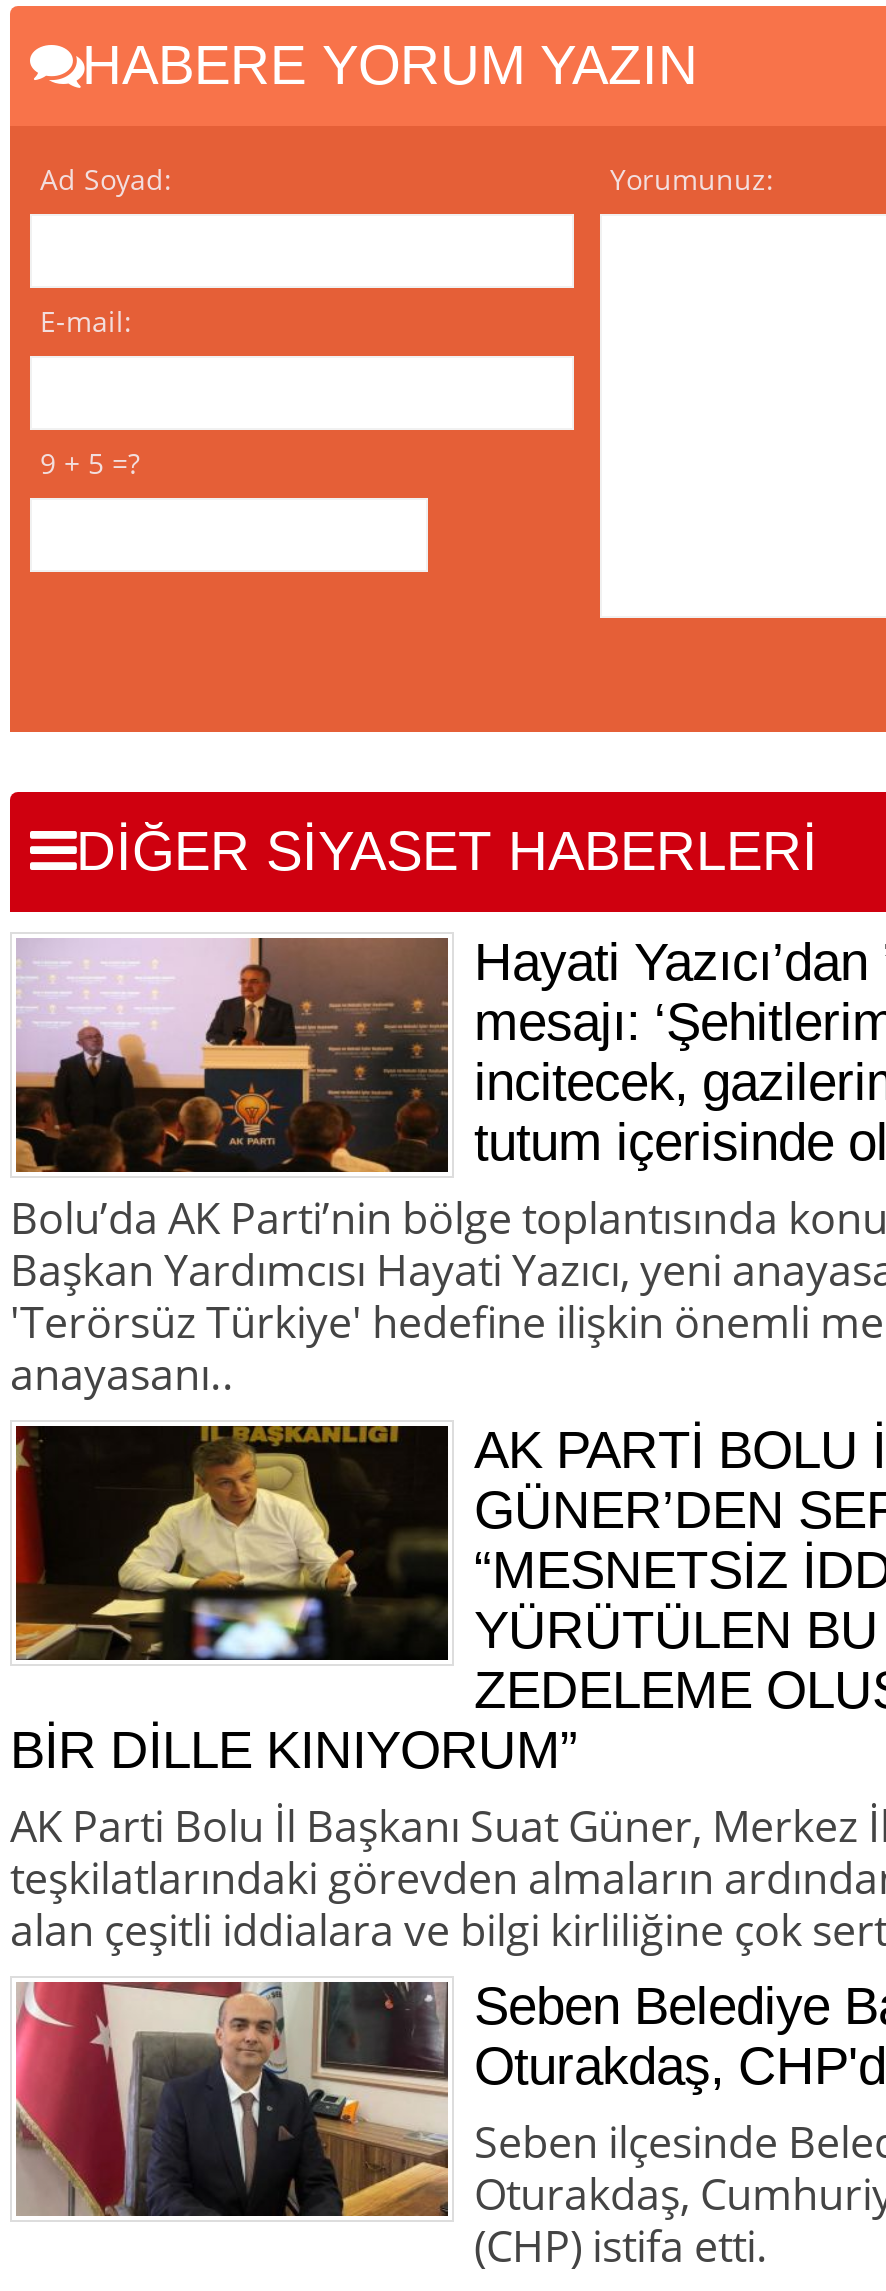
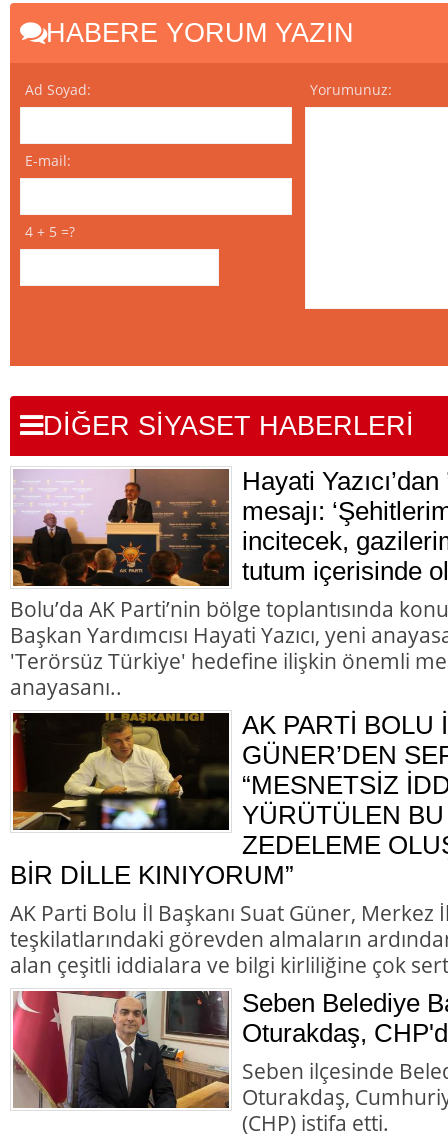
- 9 + 5 =?
+ 4 + 5 =?
